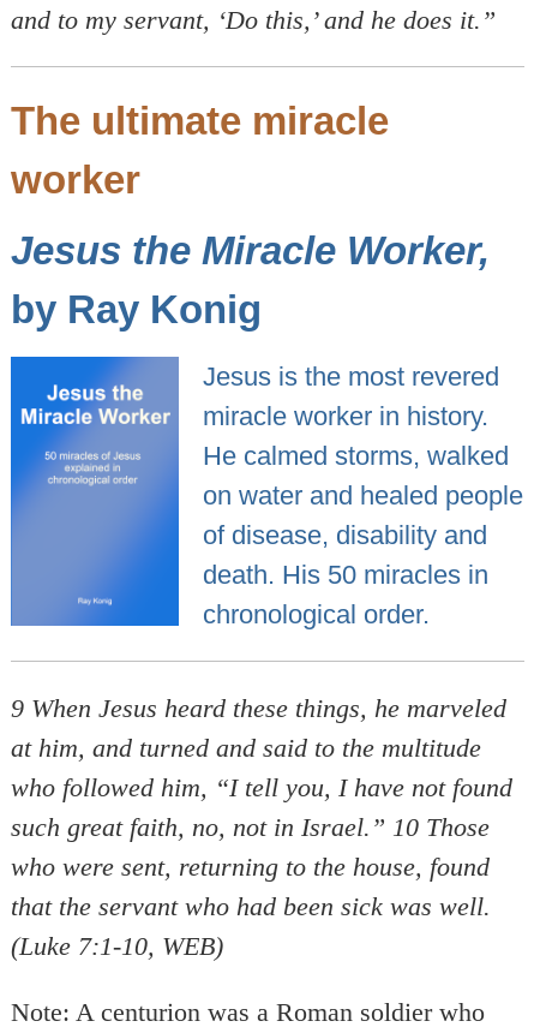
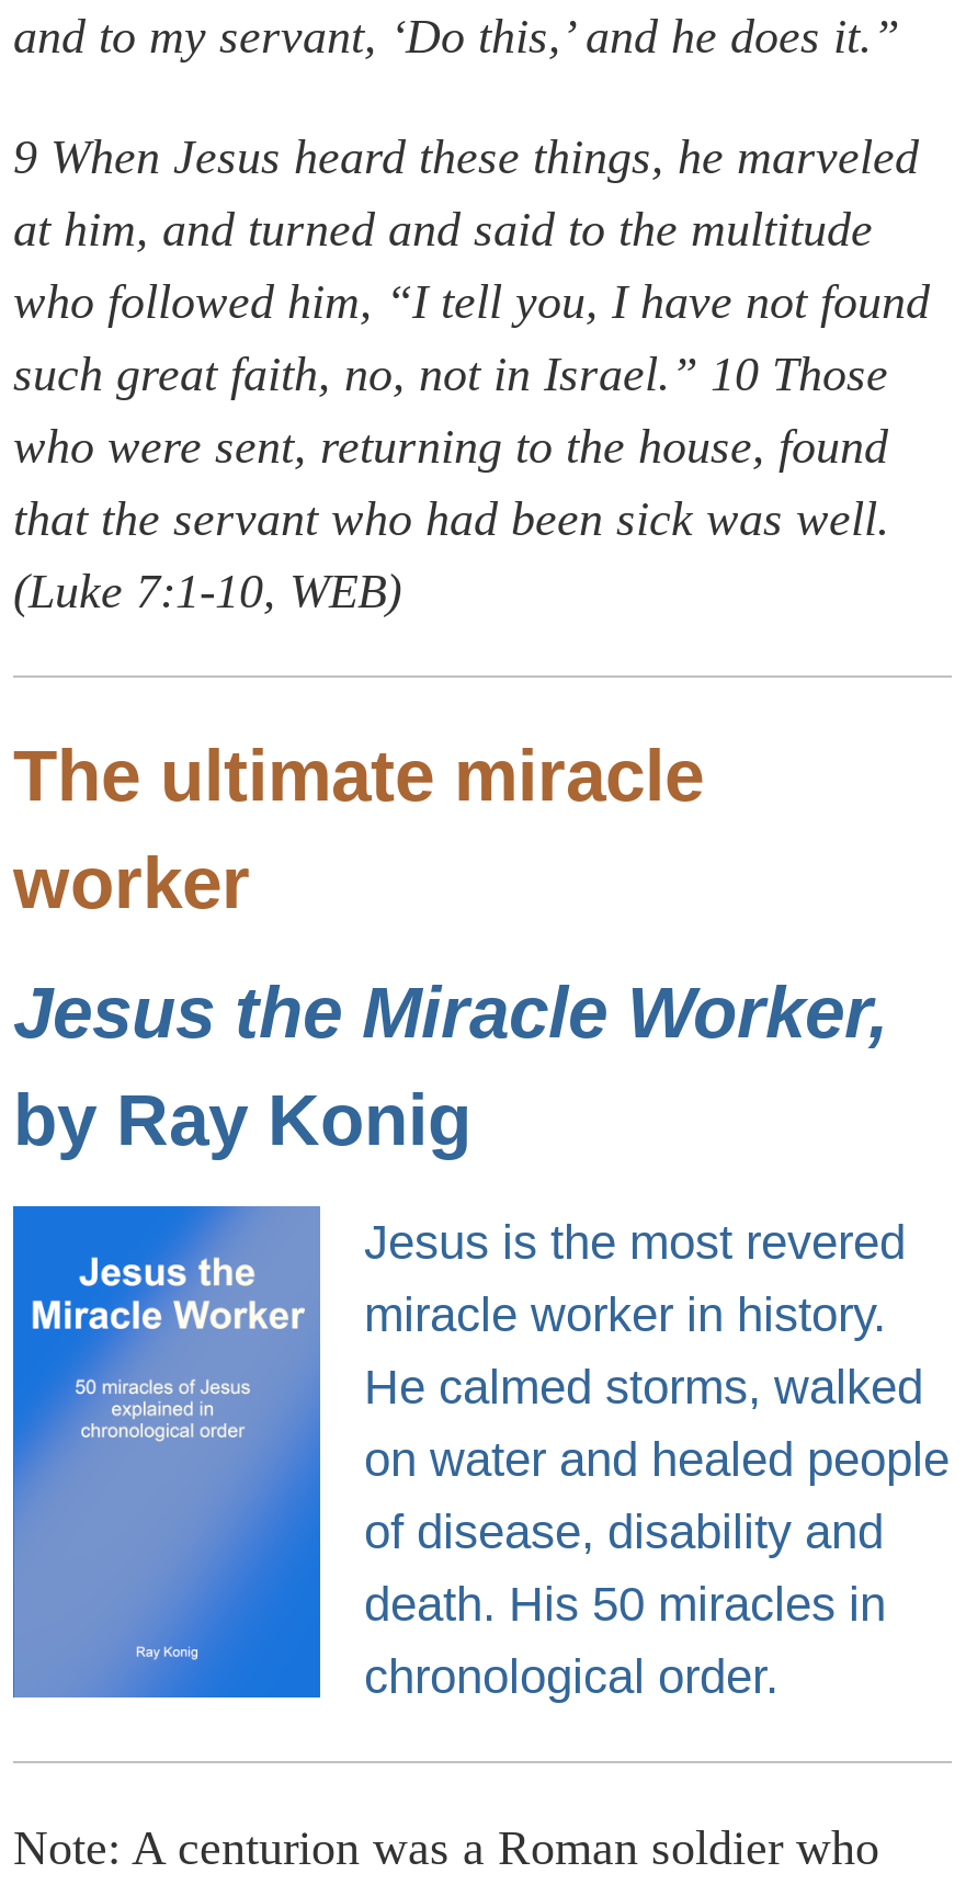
moved down: [image] | The ultimate miracle | worker | ... | death. His 50 miracles in | chronological order.

moved up: 9 When Jesus heard these things, he marveled | at him, and turned and said to the multitude | who followed him, “I tell you, I have not found | such great faith, no, not in Israel.” 10 Those | who were sent, returning to the house, found | that the servant who had been sick was well. | (Luke 7:1-10, WEB)
